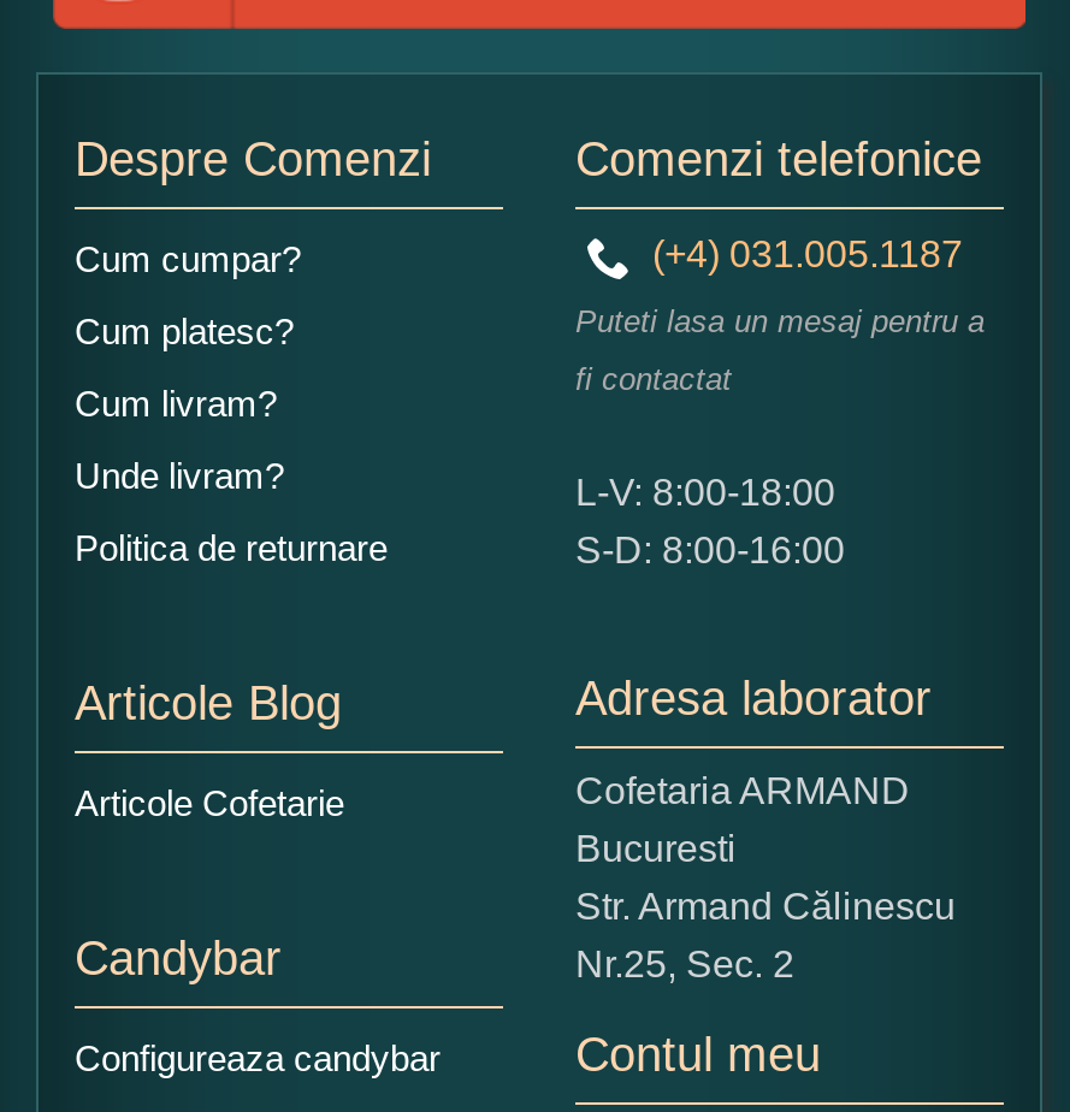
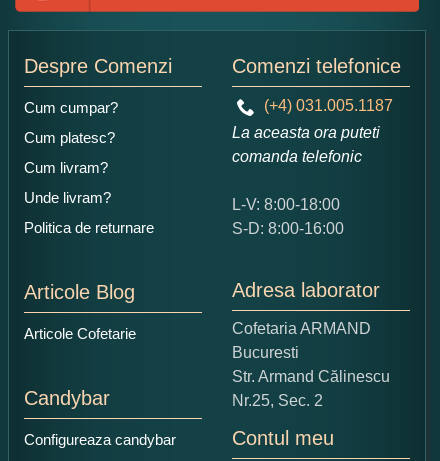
- Puteti lasa un mesaj pentru a
- fi contactat
+ La aceasta ora puteti
+ comanda telefonic
